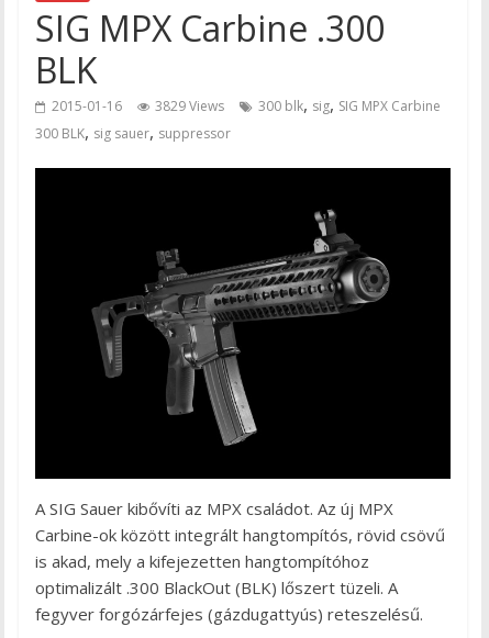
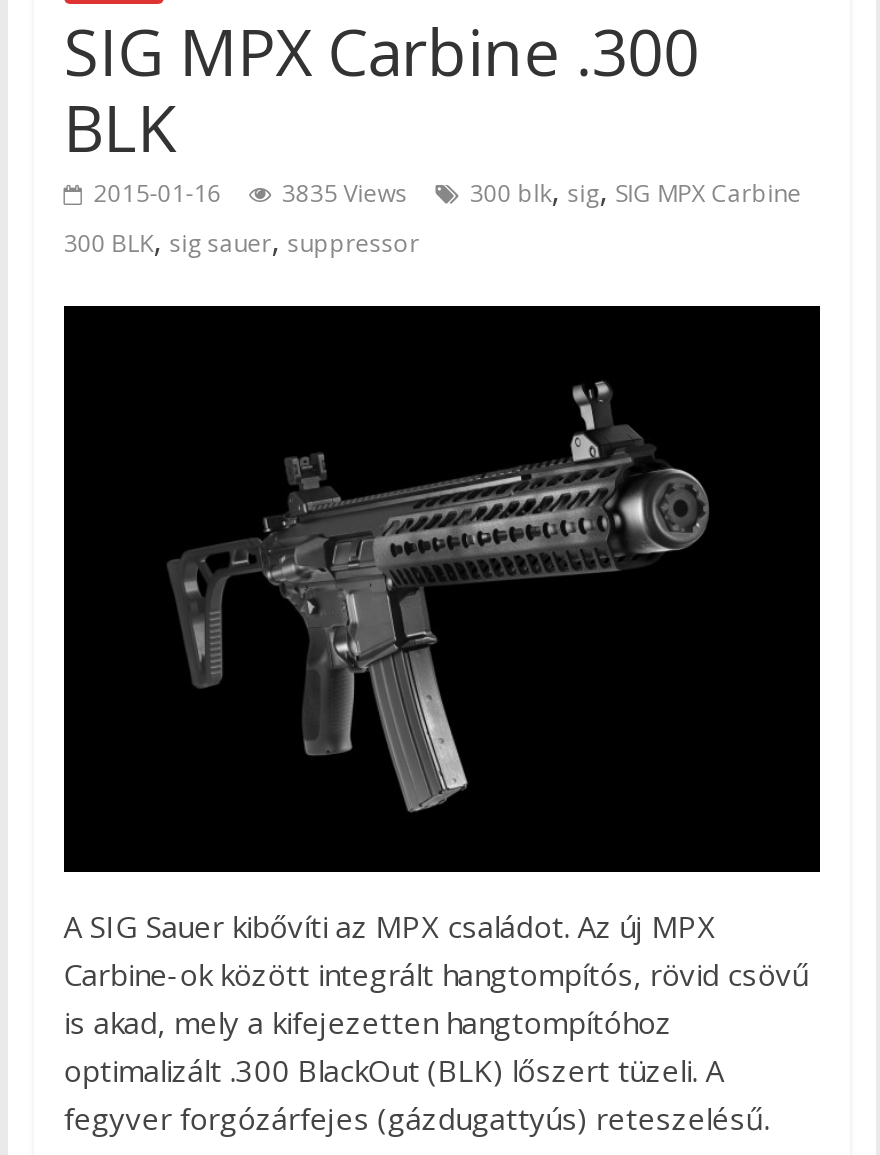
- 2015-01-16 3829 Views 300 blk, sig, SIG MPX Carbine
+ 2015-01-16 3835 Views 300 blk, sig, SIG MPX Carbine
